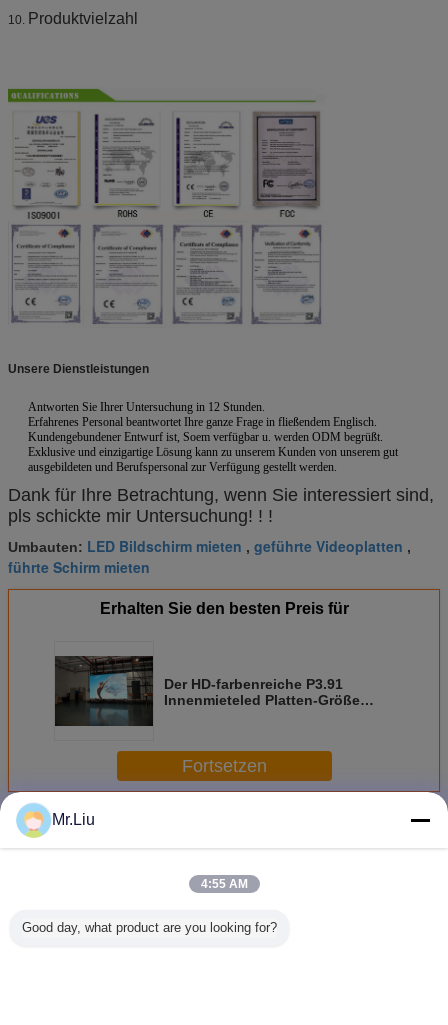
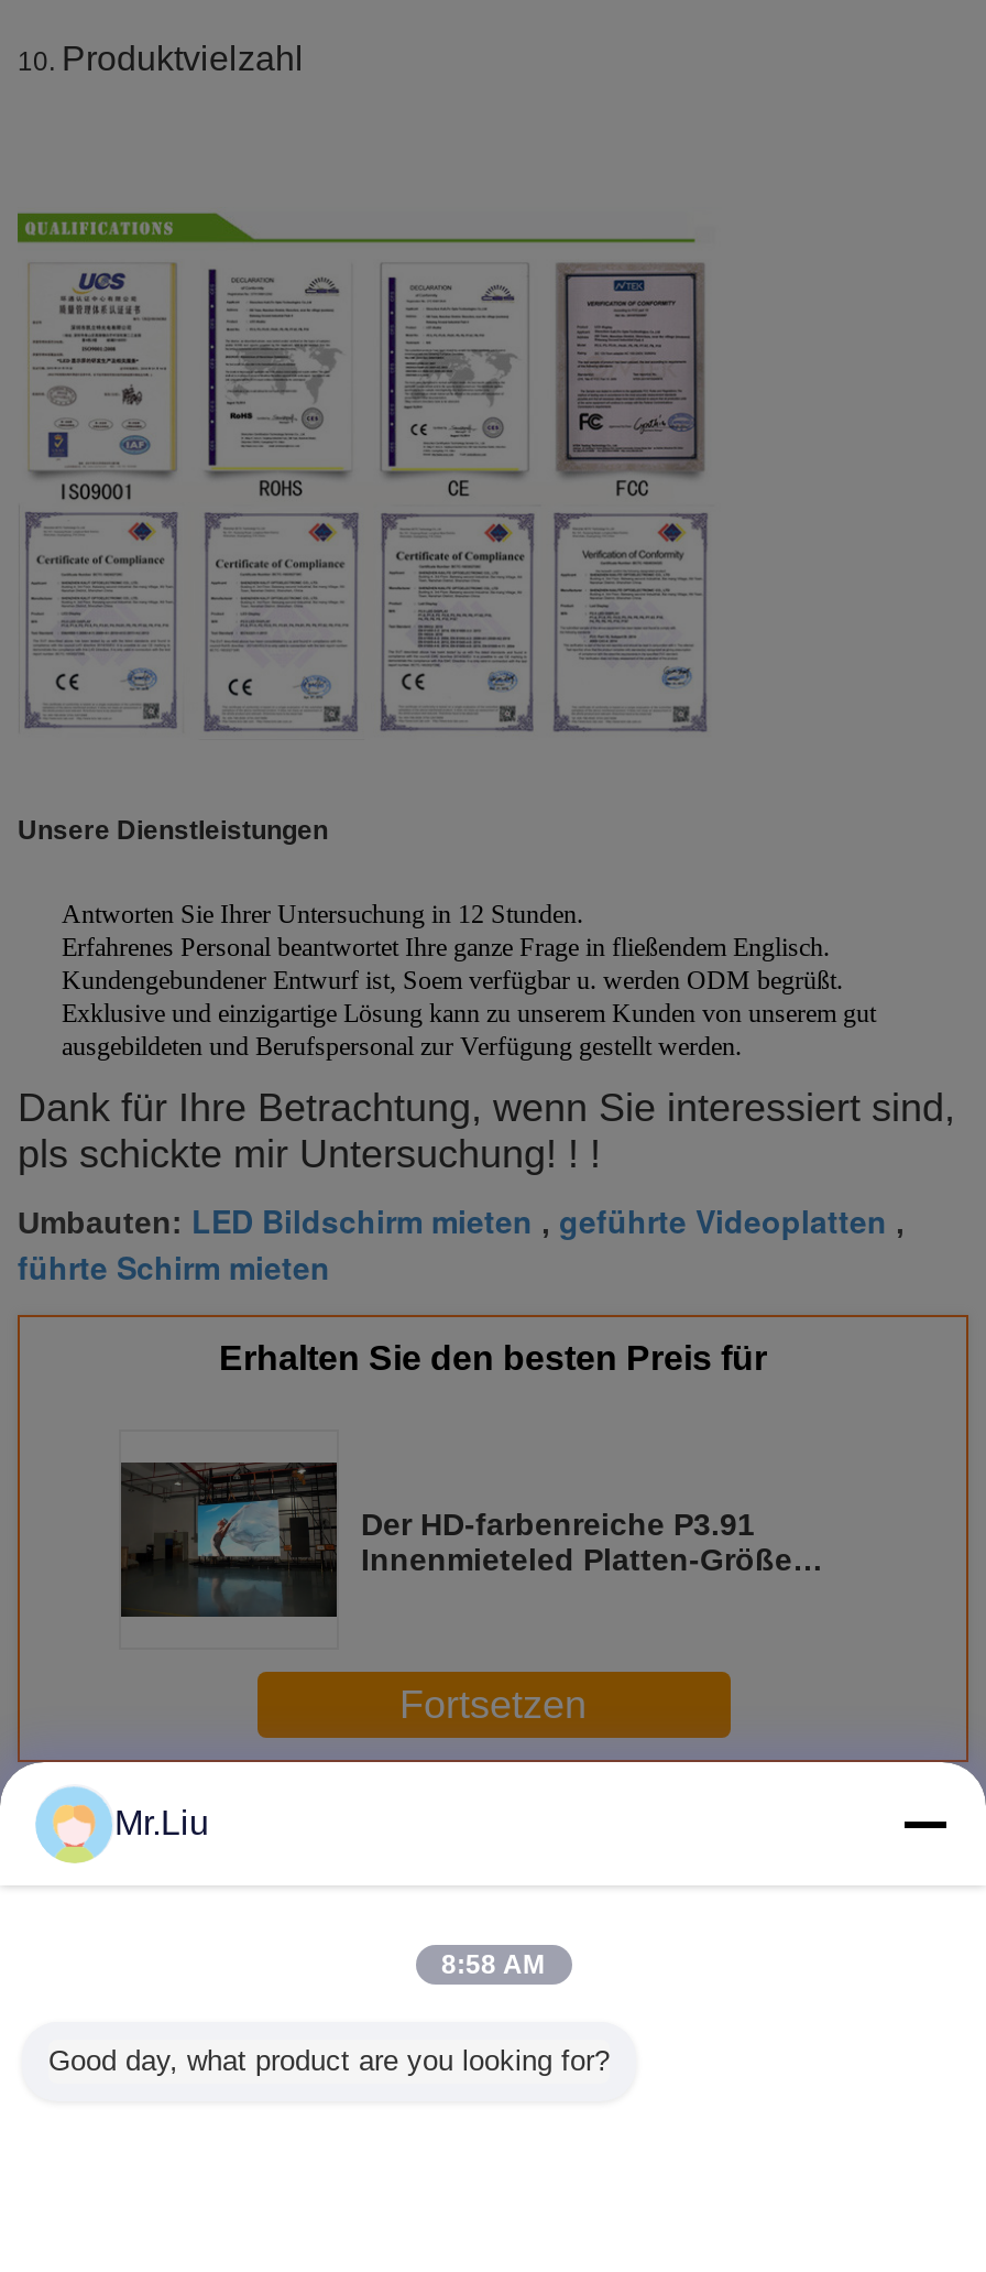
- 4:55 AM
+ 8:58 AM
